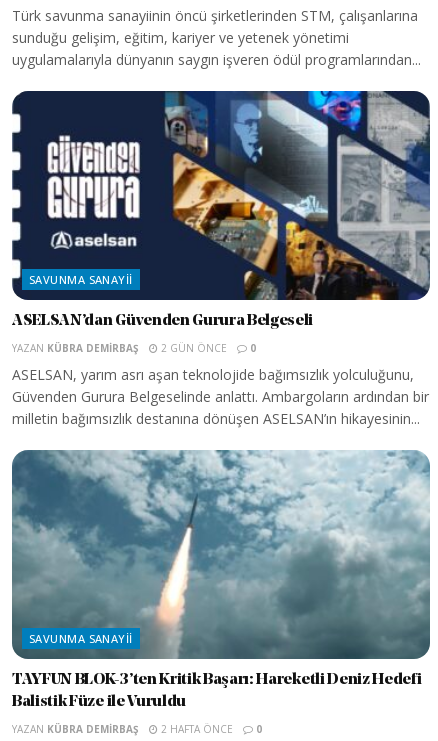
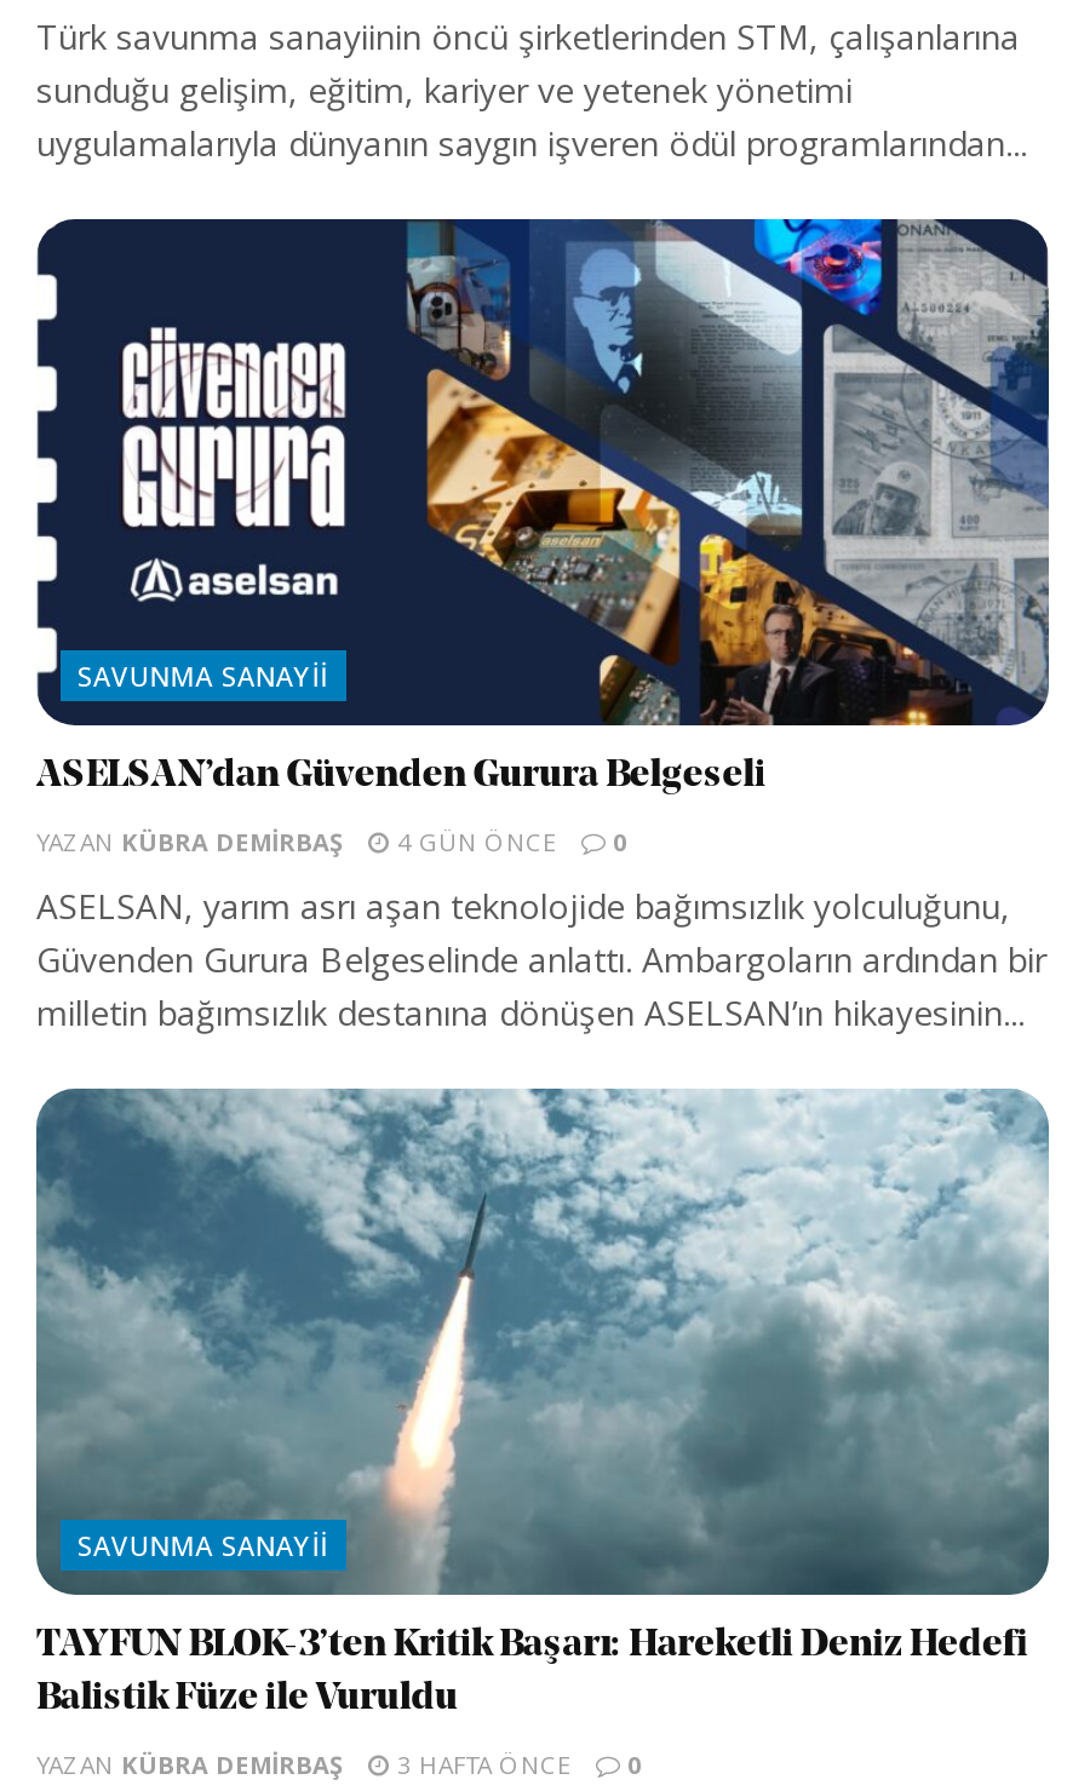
- YAZAN KÜBRA DEMIRBAŞ 2 GÜN ÖNCE 0
+ YAZAN KÜBRA DEMIRBAŞ 4 GÜN ÖNCE 0

- YAZAN KÜBRA DEMIRBAŞ 2 HAFTA ÖNCE 0
+ YAZAN KÜBRA DEMIRBAŞ 3 HAFTA ÖNCE 0
